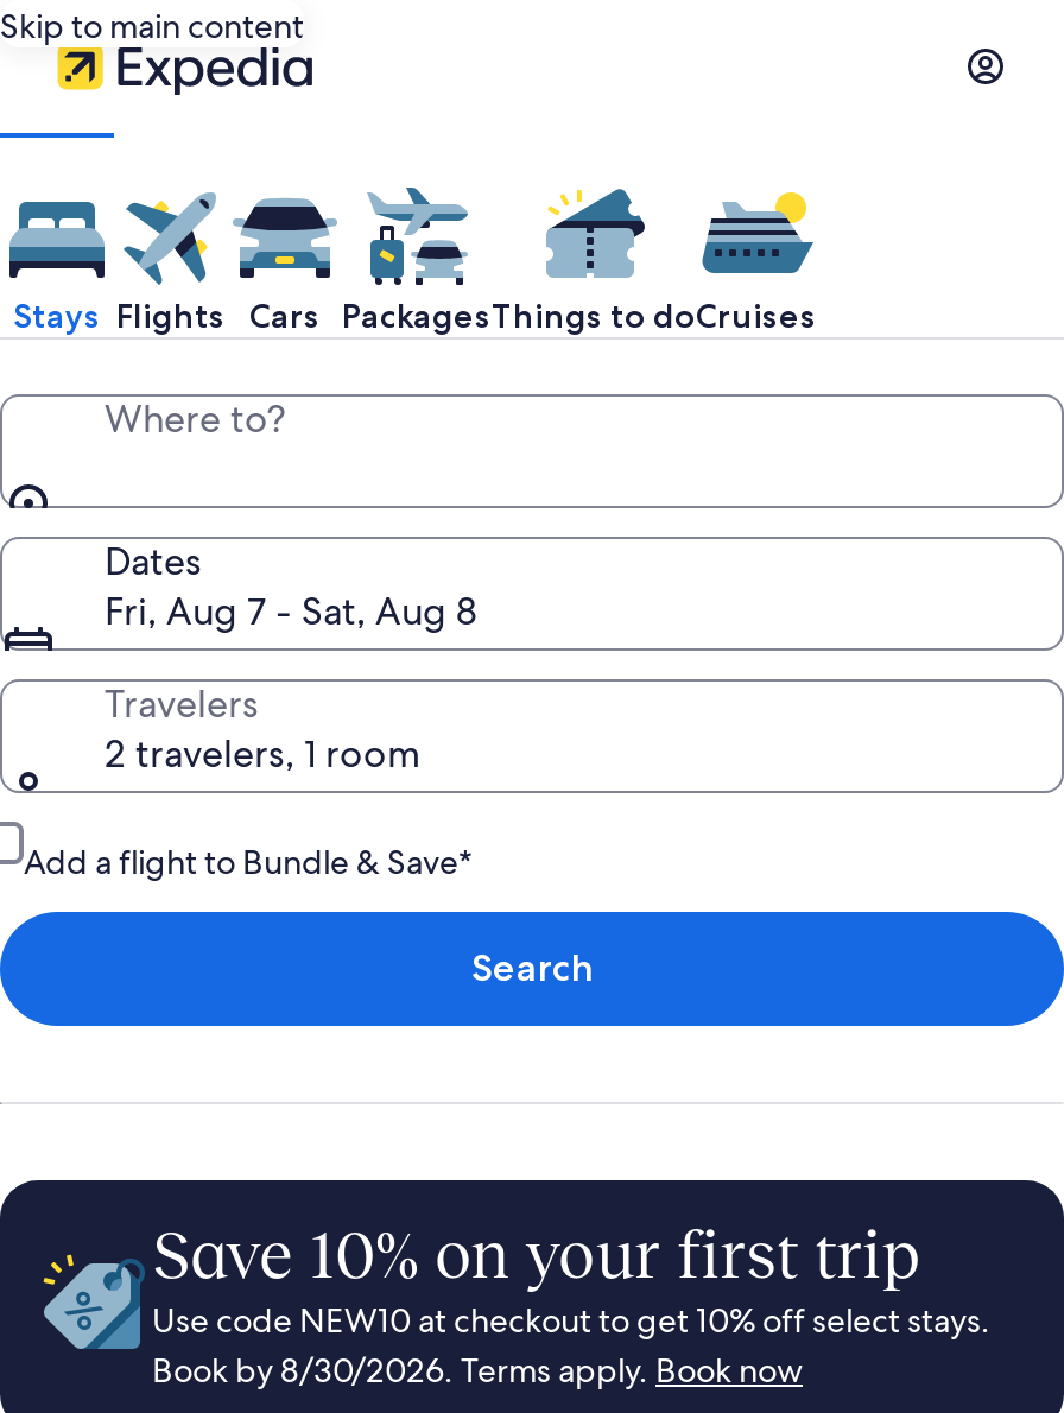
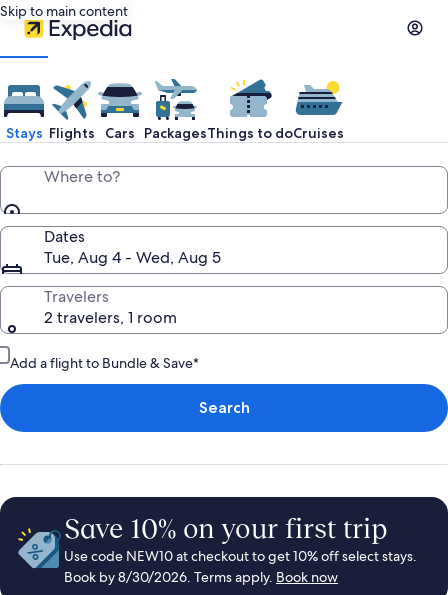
- Fri, Aug 7 - Sat, Aug 8
+ Tue, Aug 4 - Wed, Aug 5
